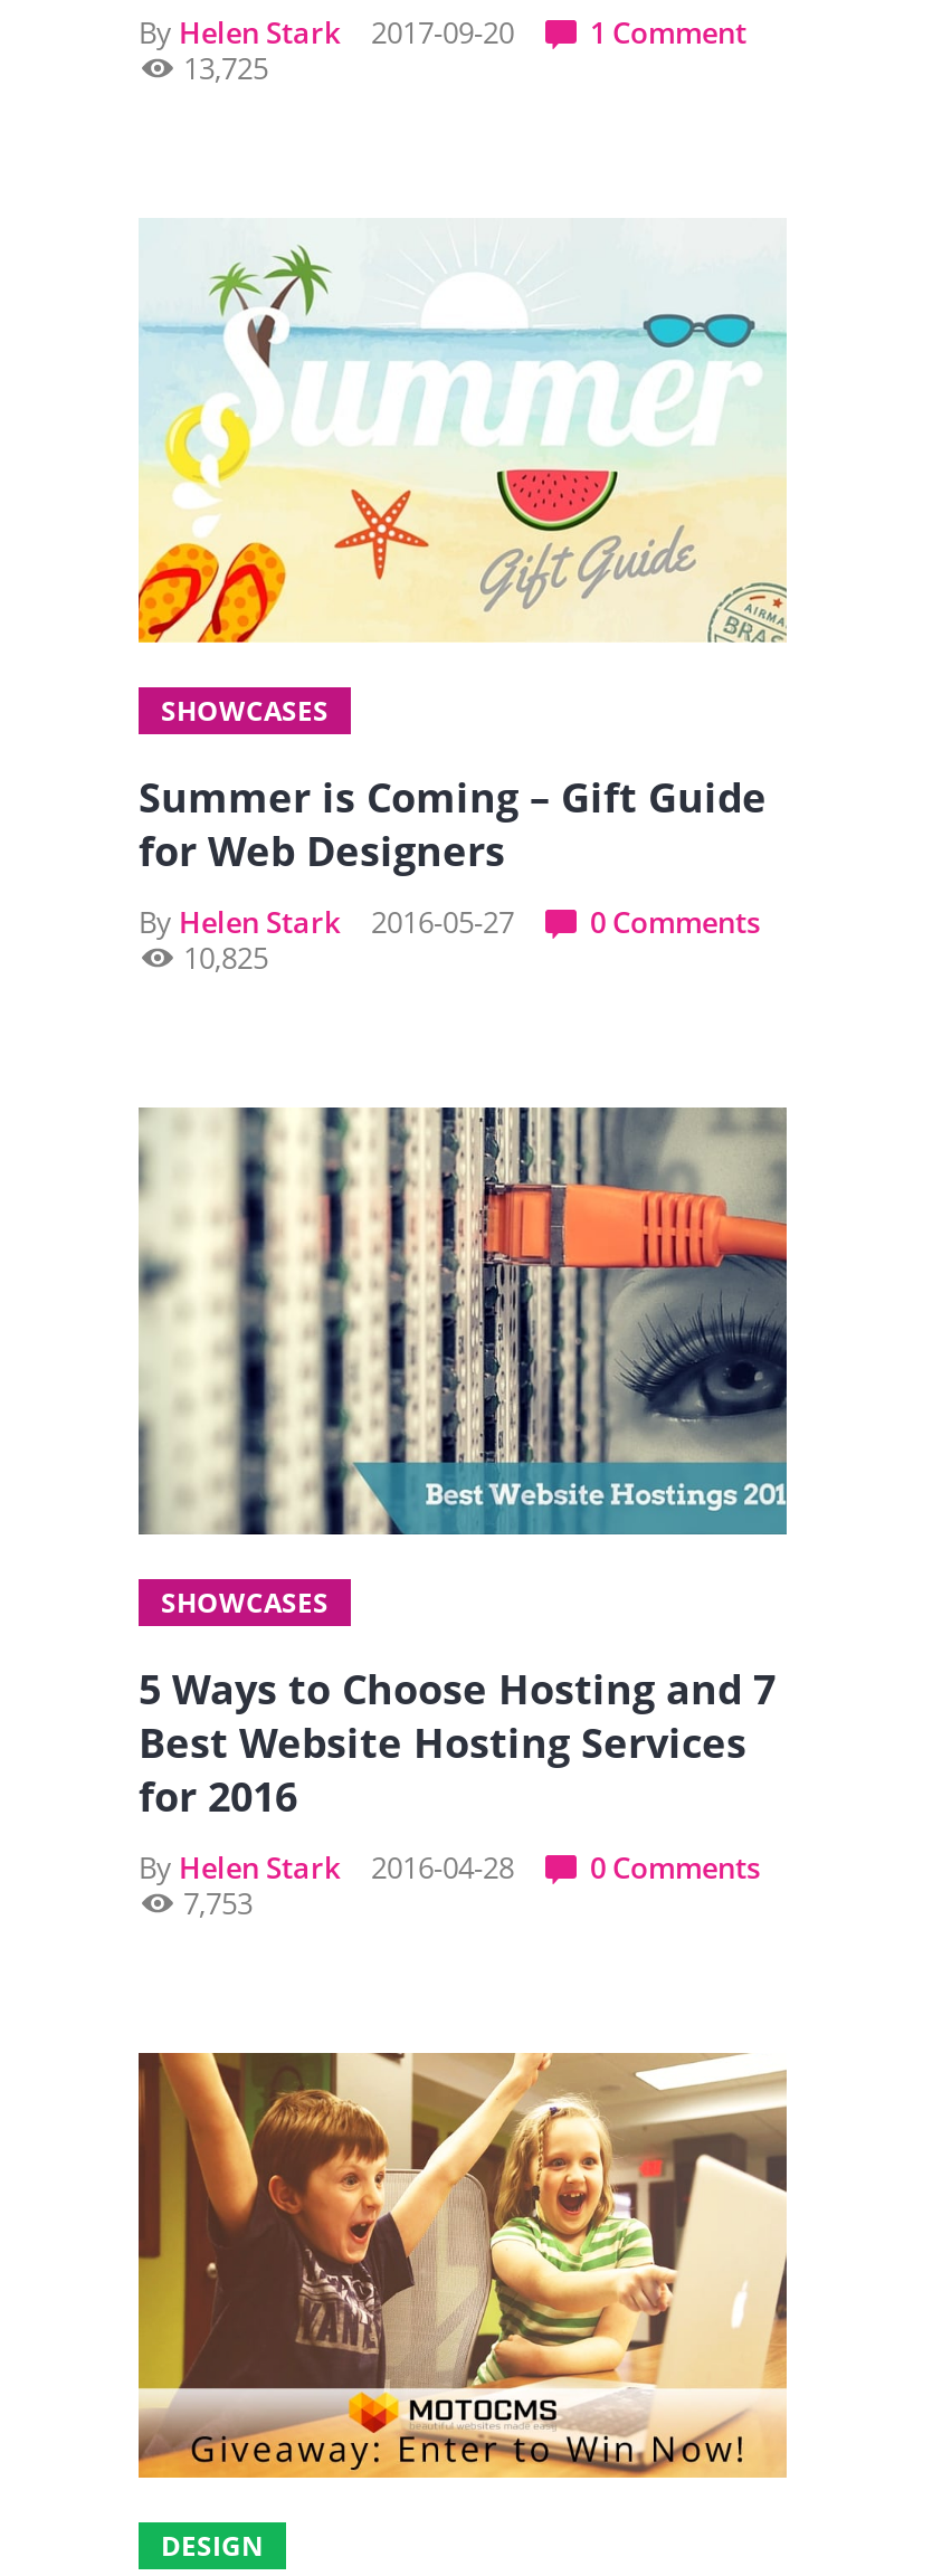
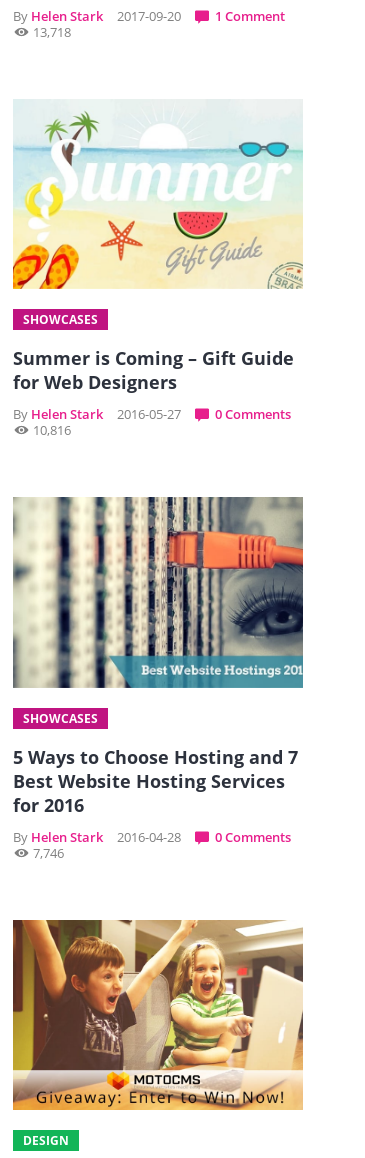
- 13,725
+ 13,718

- 10,825
+ 10,816

- 7,753
+ 7,746
